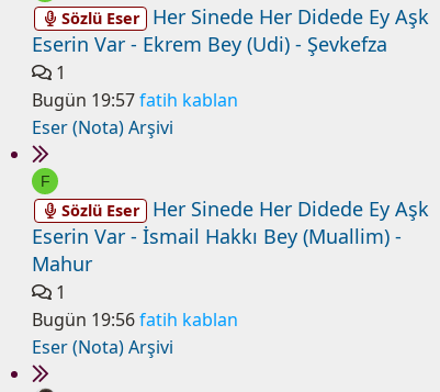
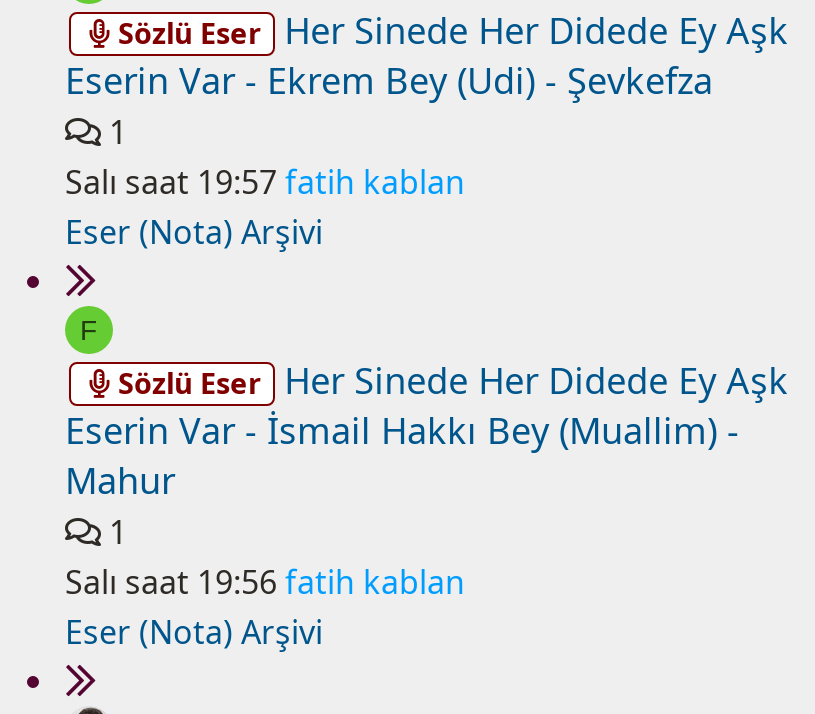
- Bugün 19:57 fatih kablan
+ Salı saat 19:57 fatih kablan

- Bugün 19:56 fatih kablan
+ Salı saat 19:56 fatih kablan
